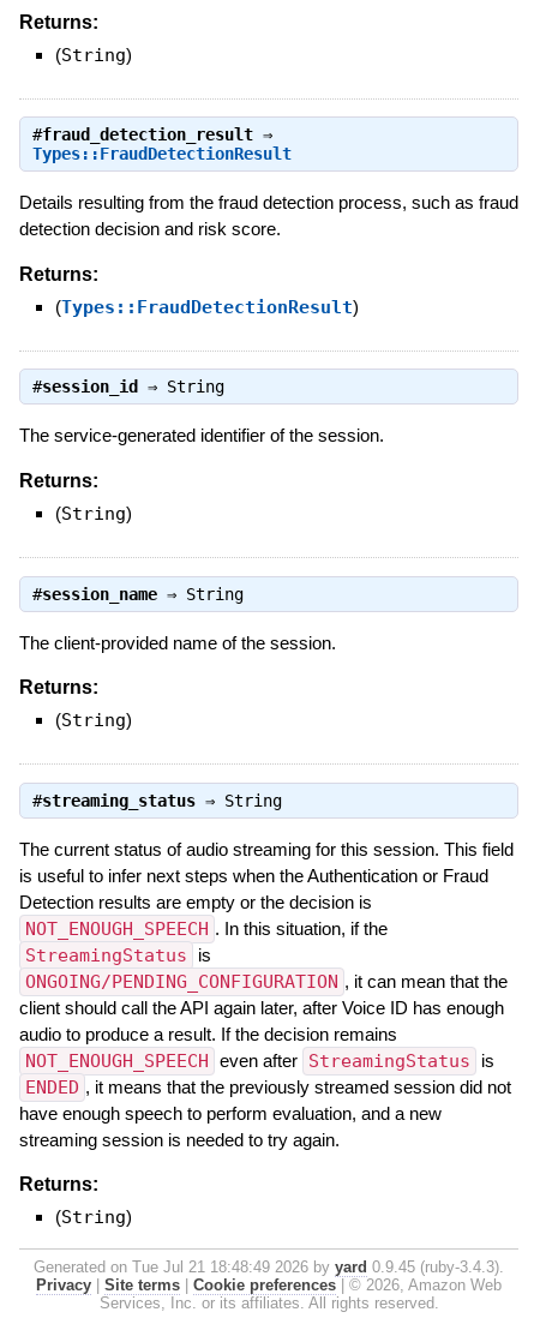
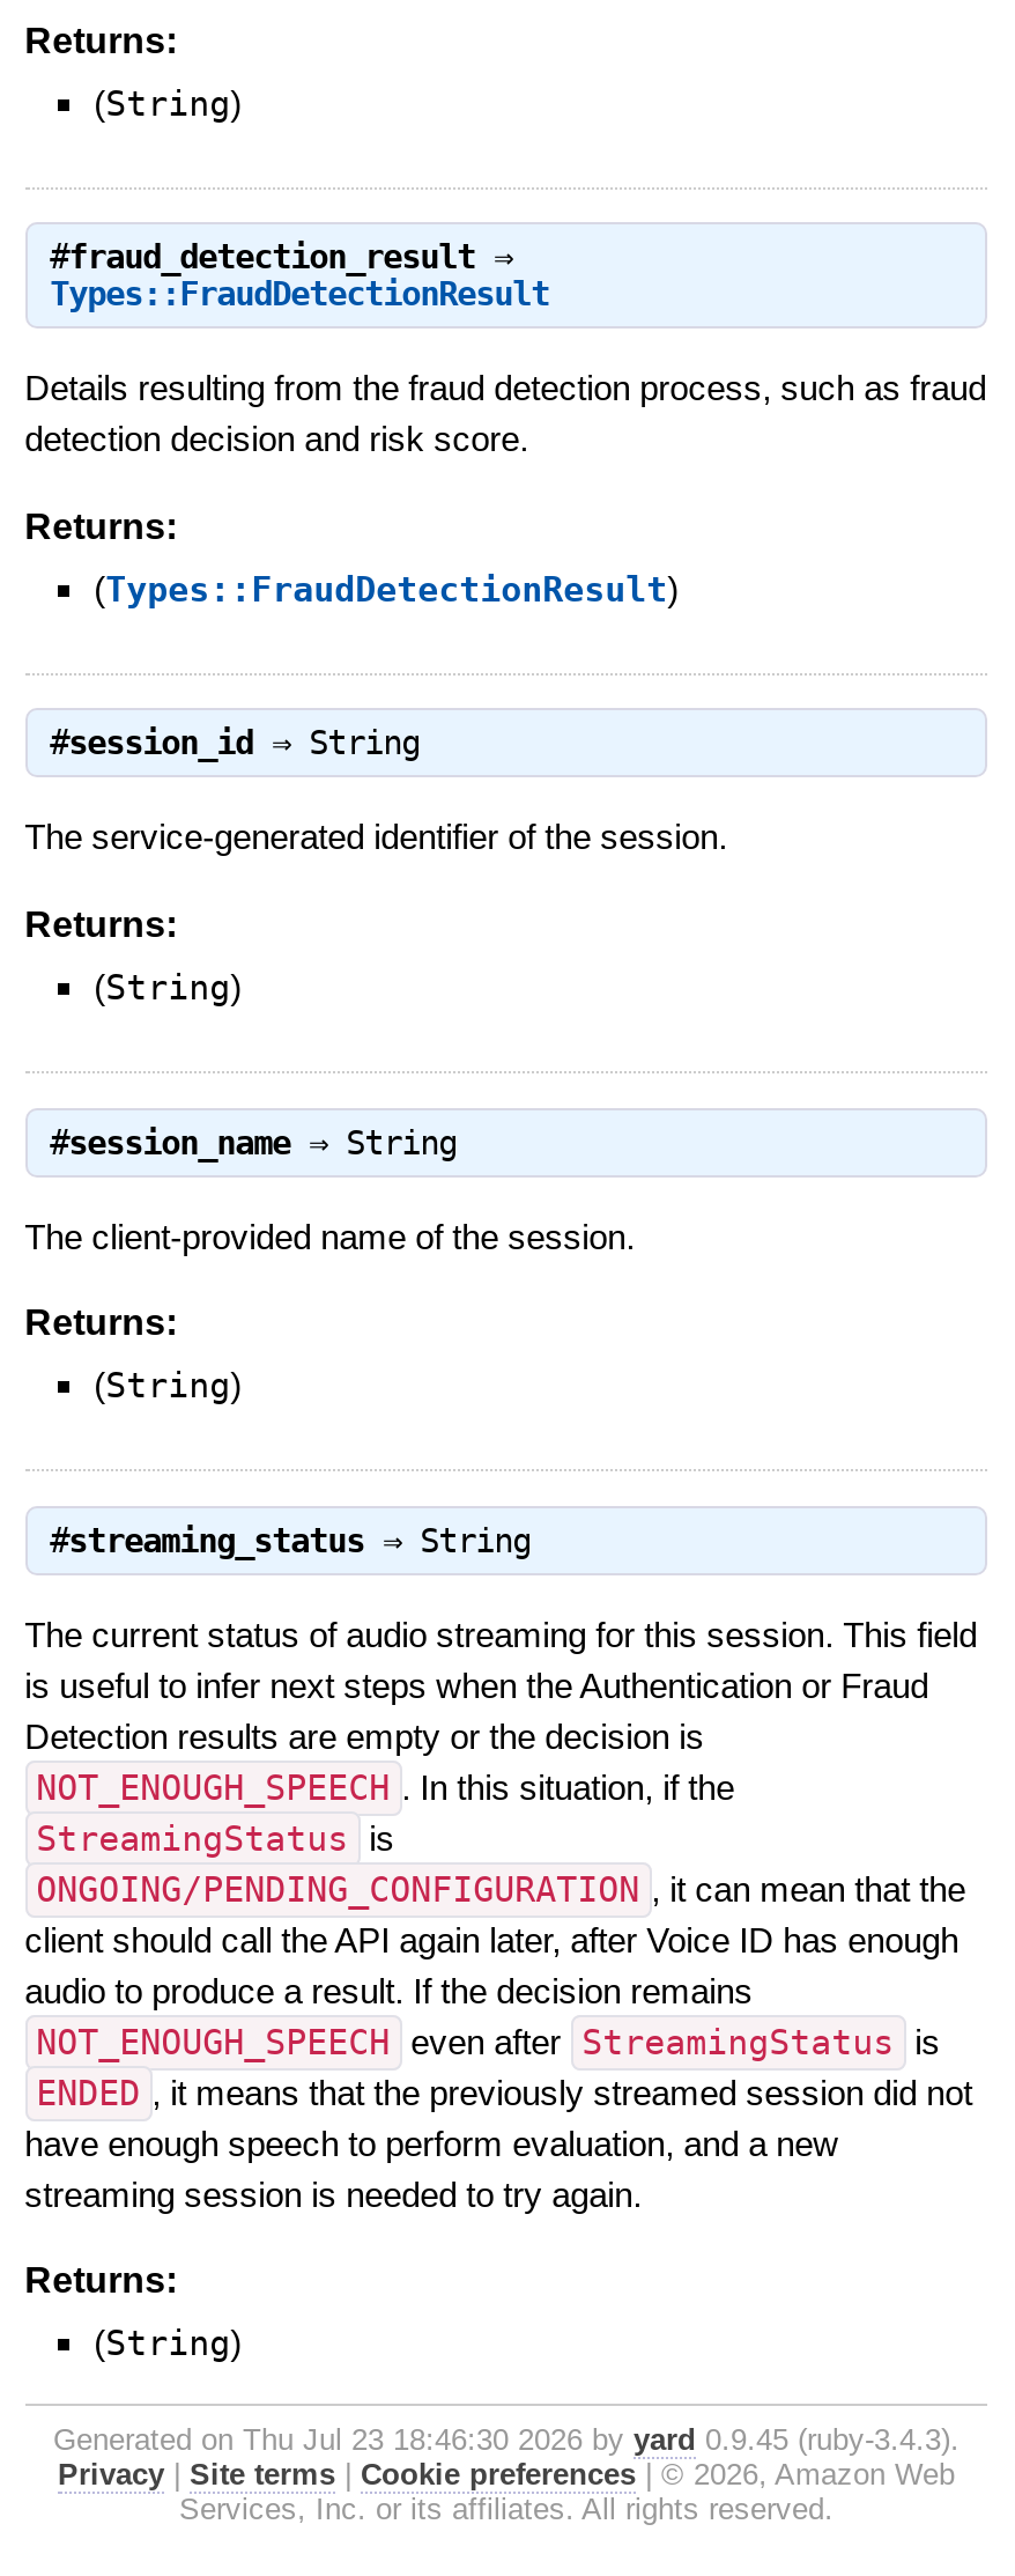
- Generated on Tue Jul 21 18:48:49 2026 by yard 0.9.45 (ruby-3.4.3).
+ Generated on Thu Jul 23 18:46:30 2026 by yard 0.9.45 (ruby-3.4.3).
